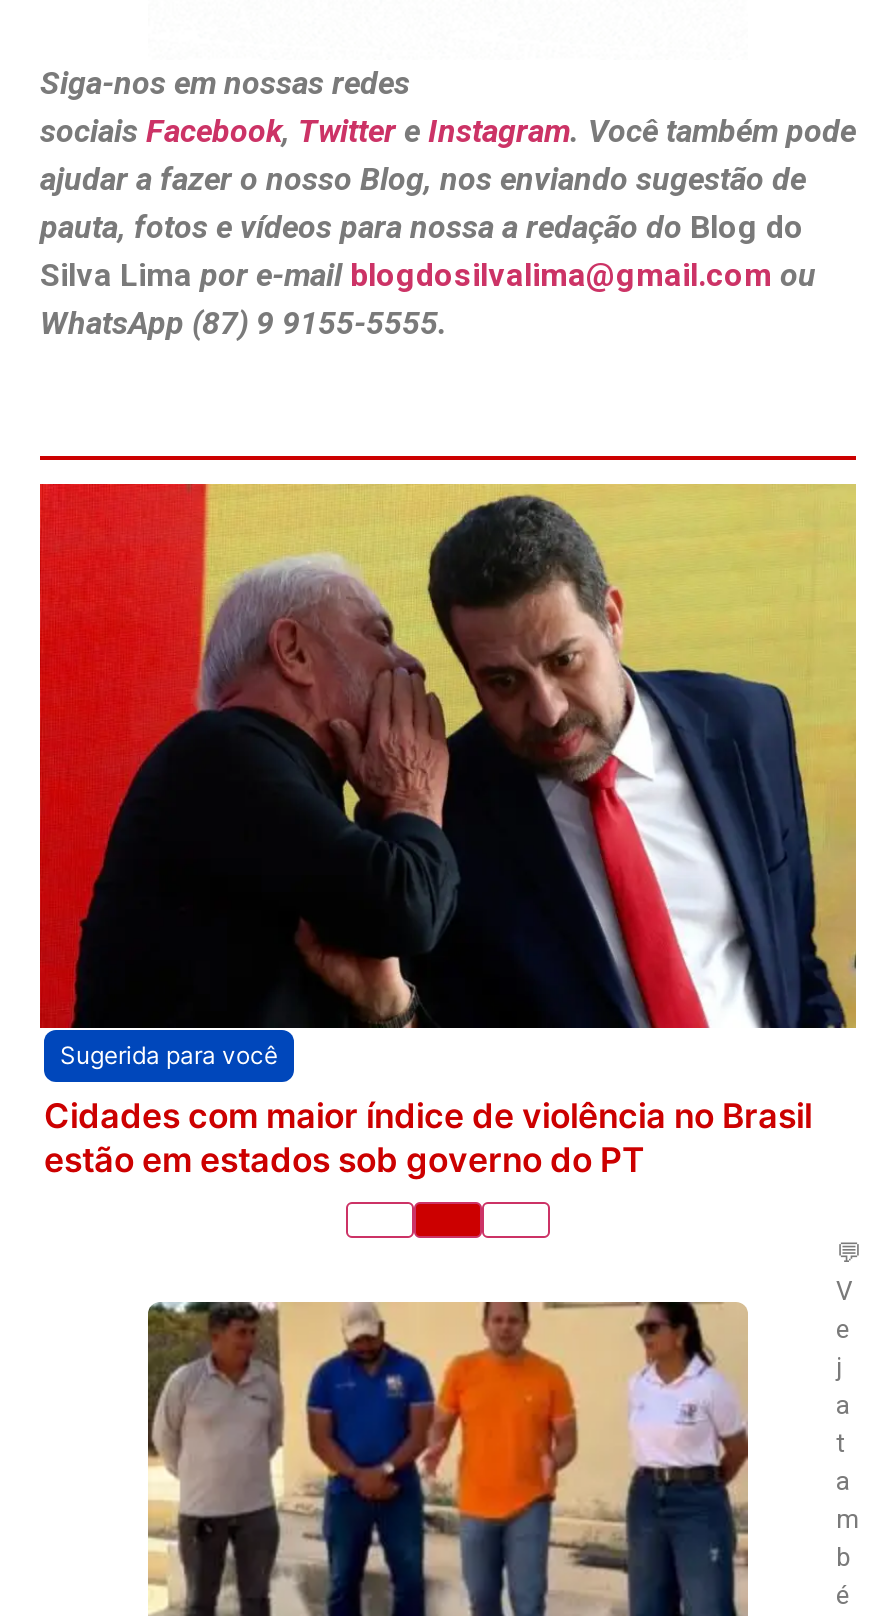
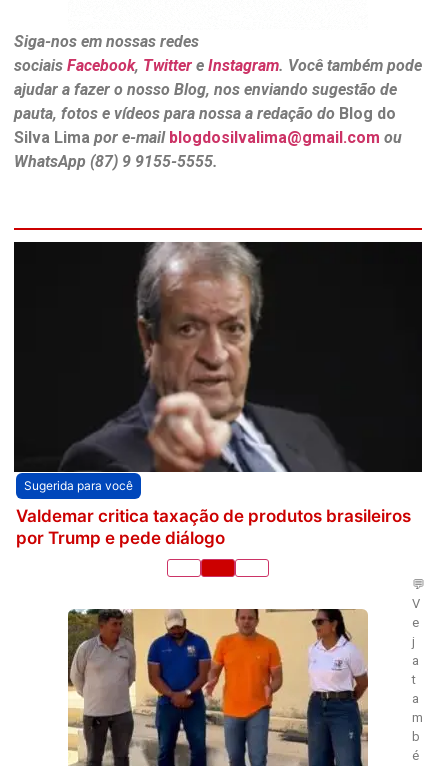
- [image]
+ [image]

- Cidades com maior índice de violência no Brasil
- estão em estados sob governo do PT
+ Valdemar critica taxação de produtos brasileiros
+ por Trump e pede diálogo
